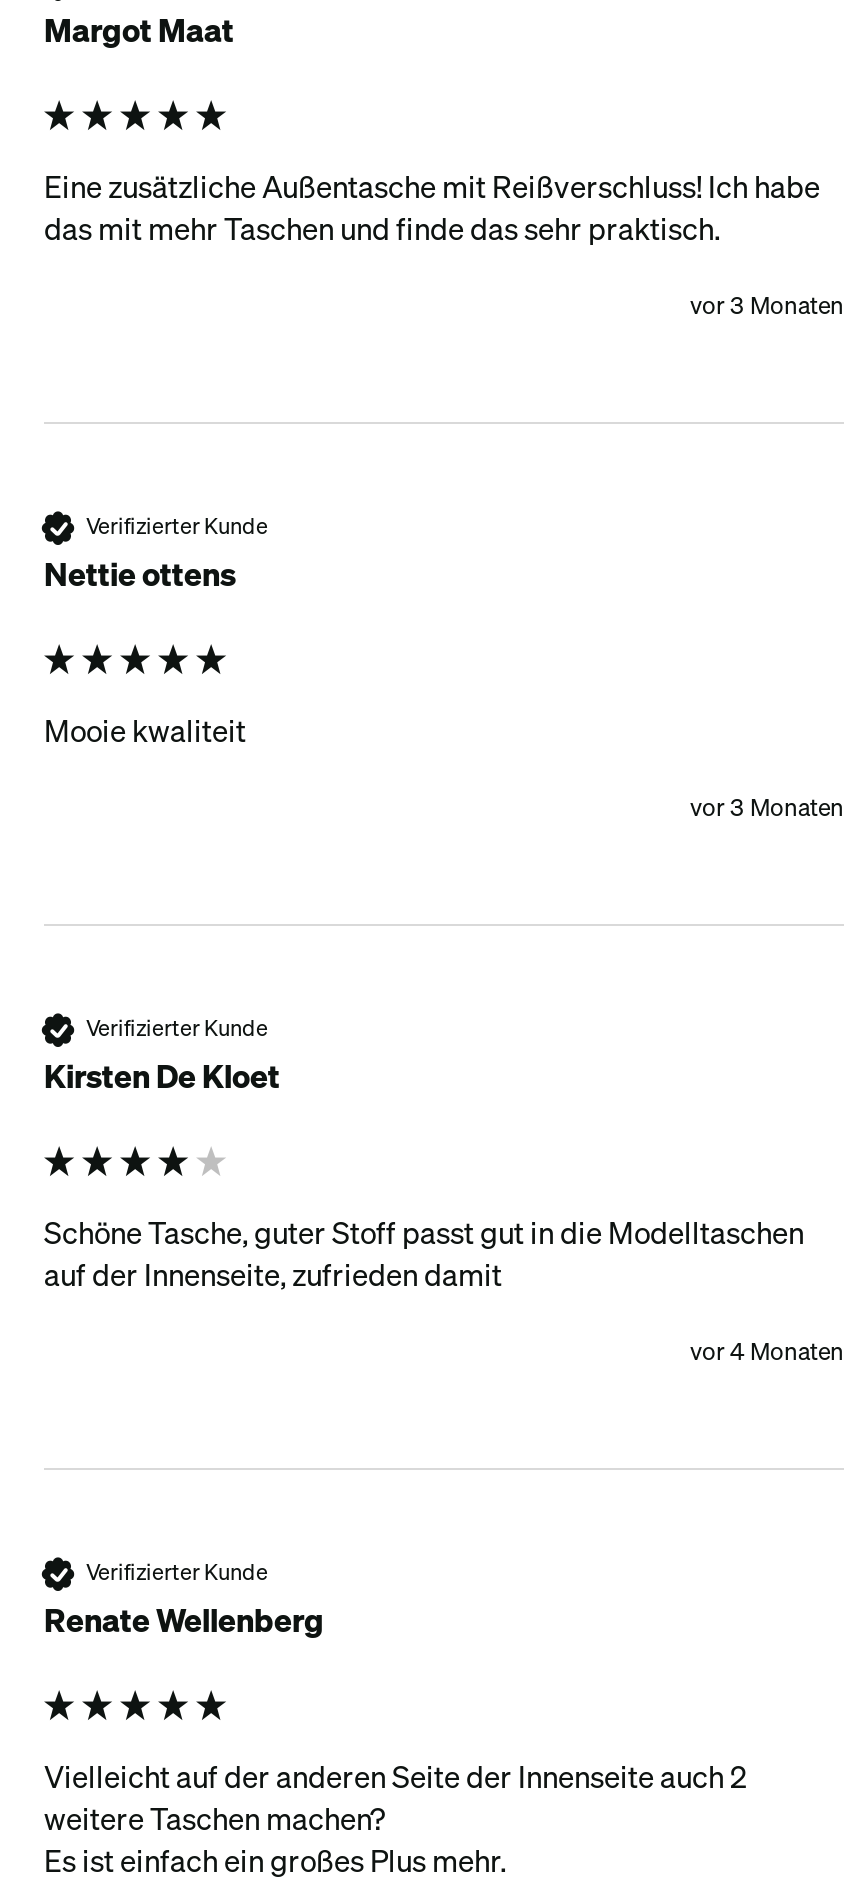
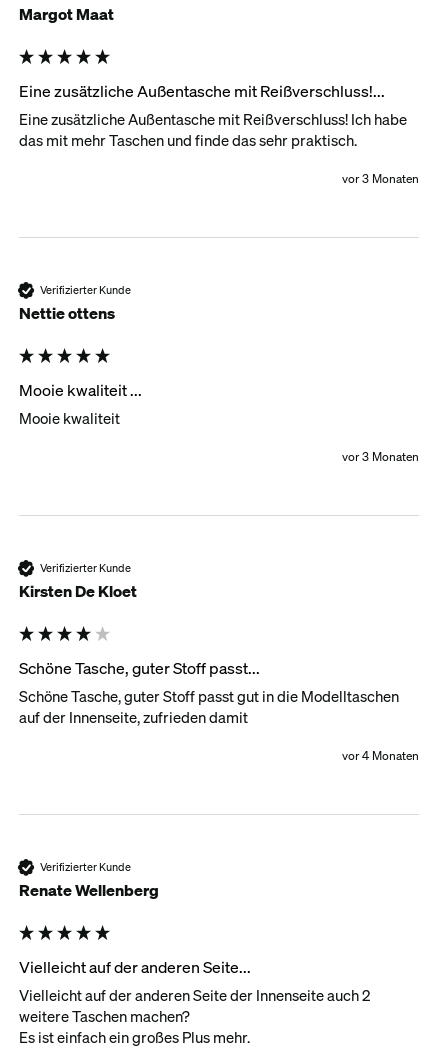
+ Eine zusätzliche Außentasche mit Reißverschluss!...

+ Mooie kwaliteit ...

+ Schöne Tasche, guter Stoff passt...

+ Vielleicht auf der anderen Seite...
